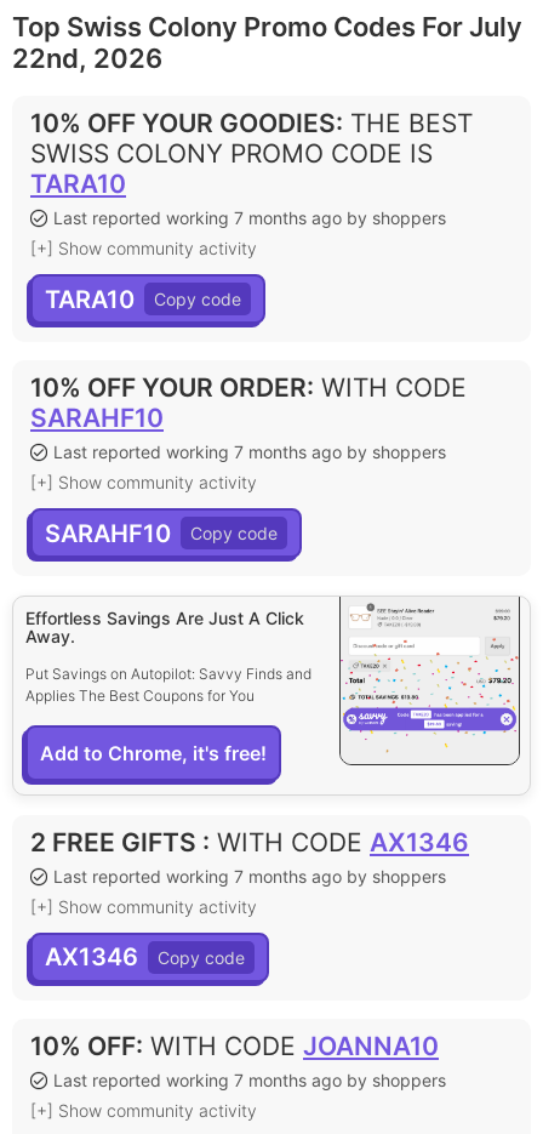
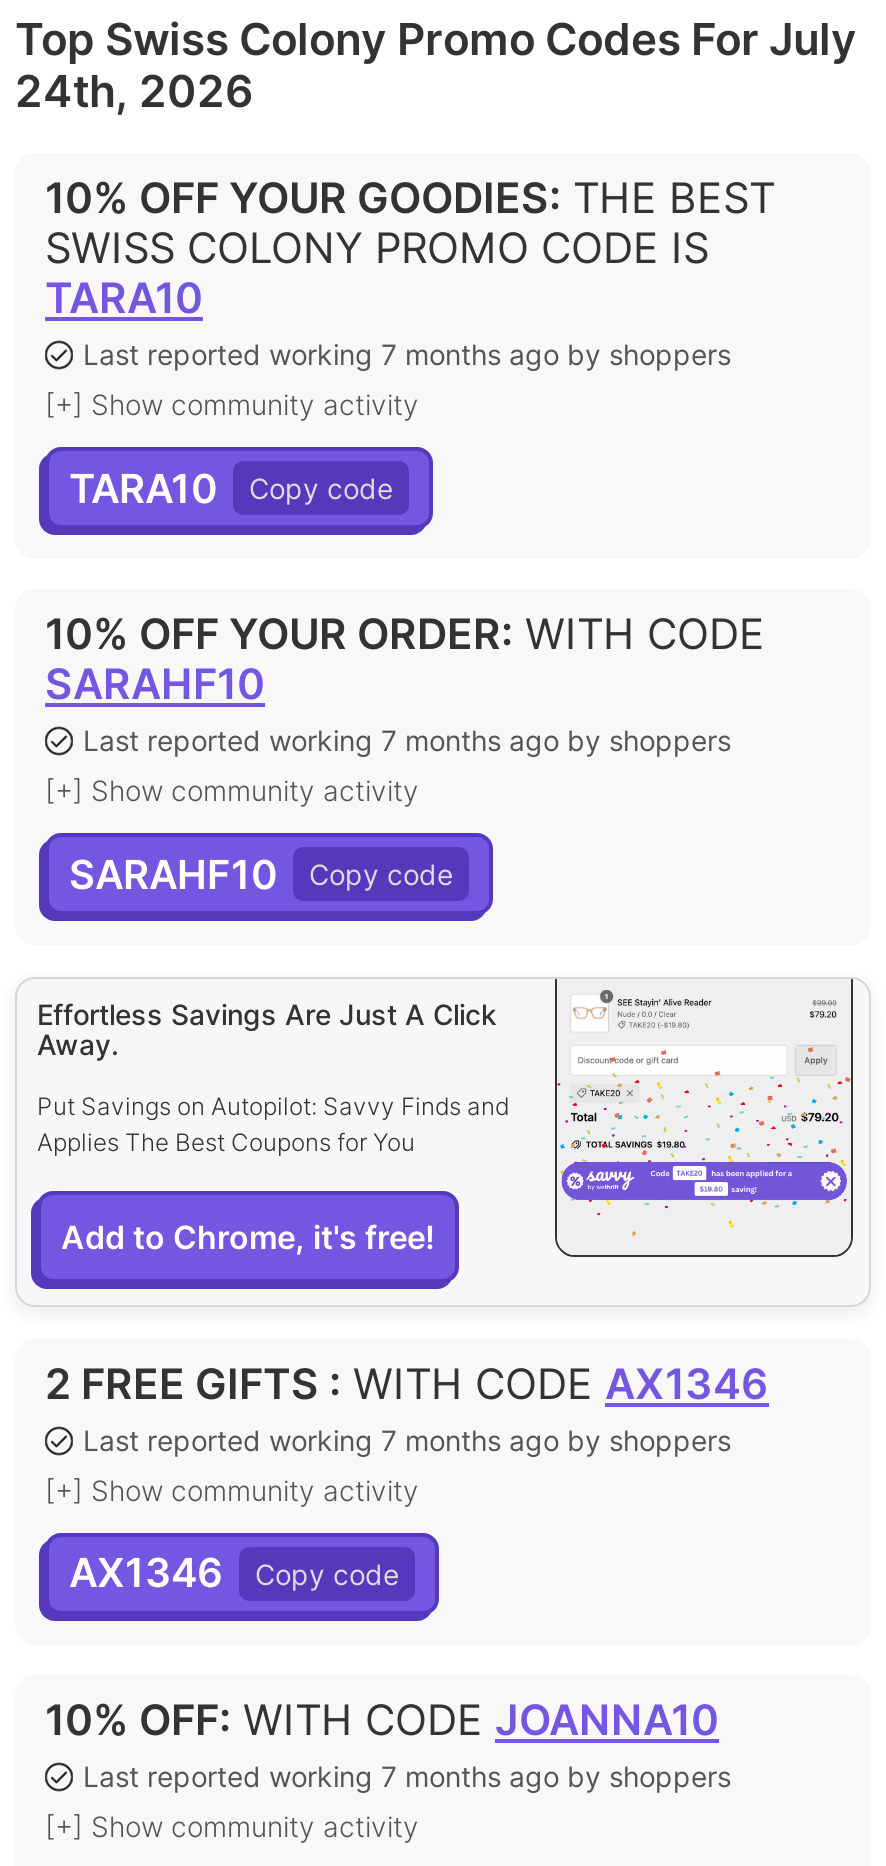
- 22nd, 2026
+ 24th, 2026
